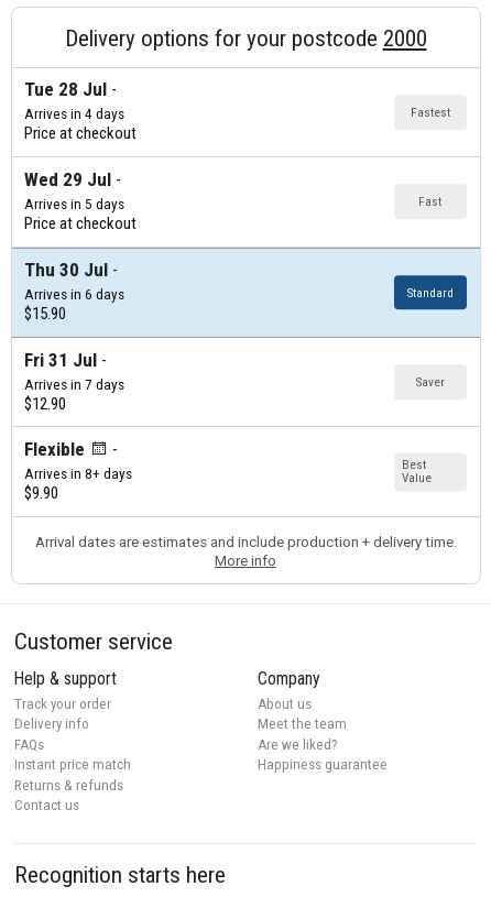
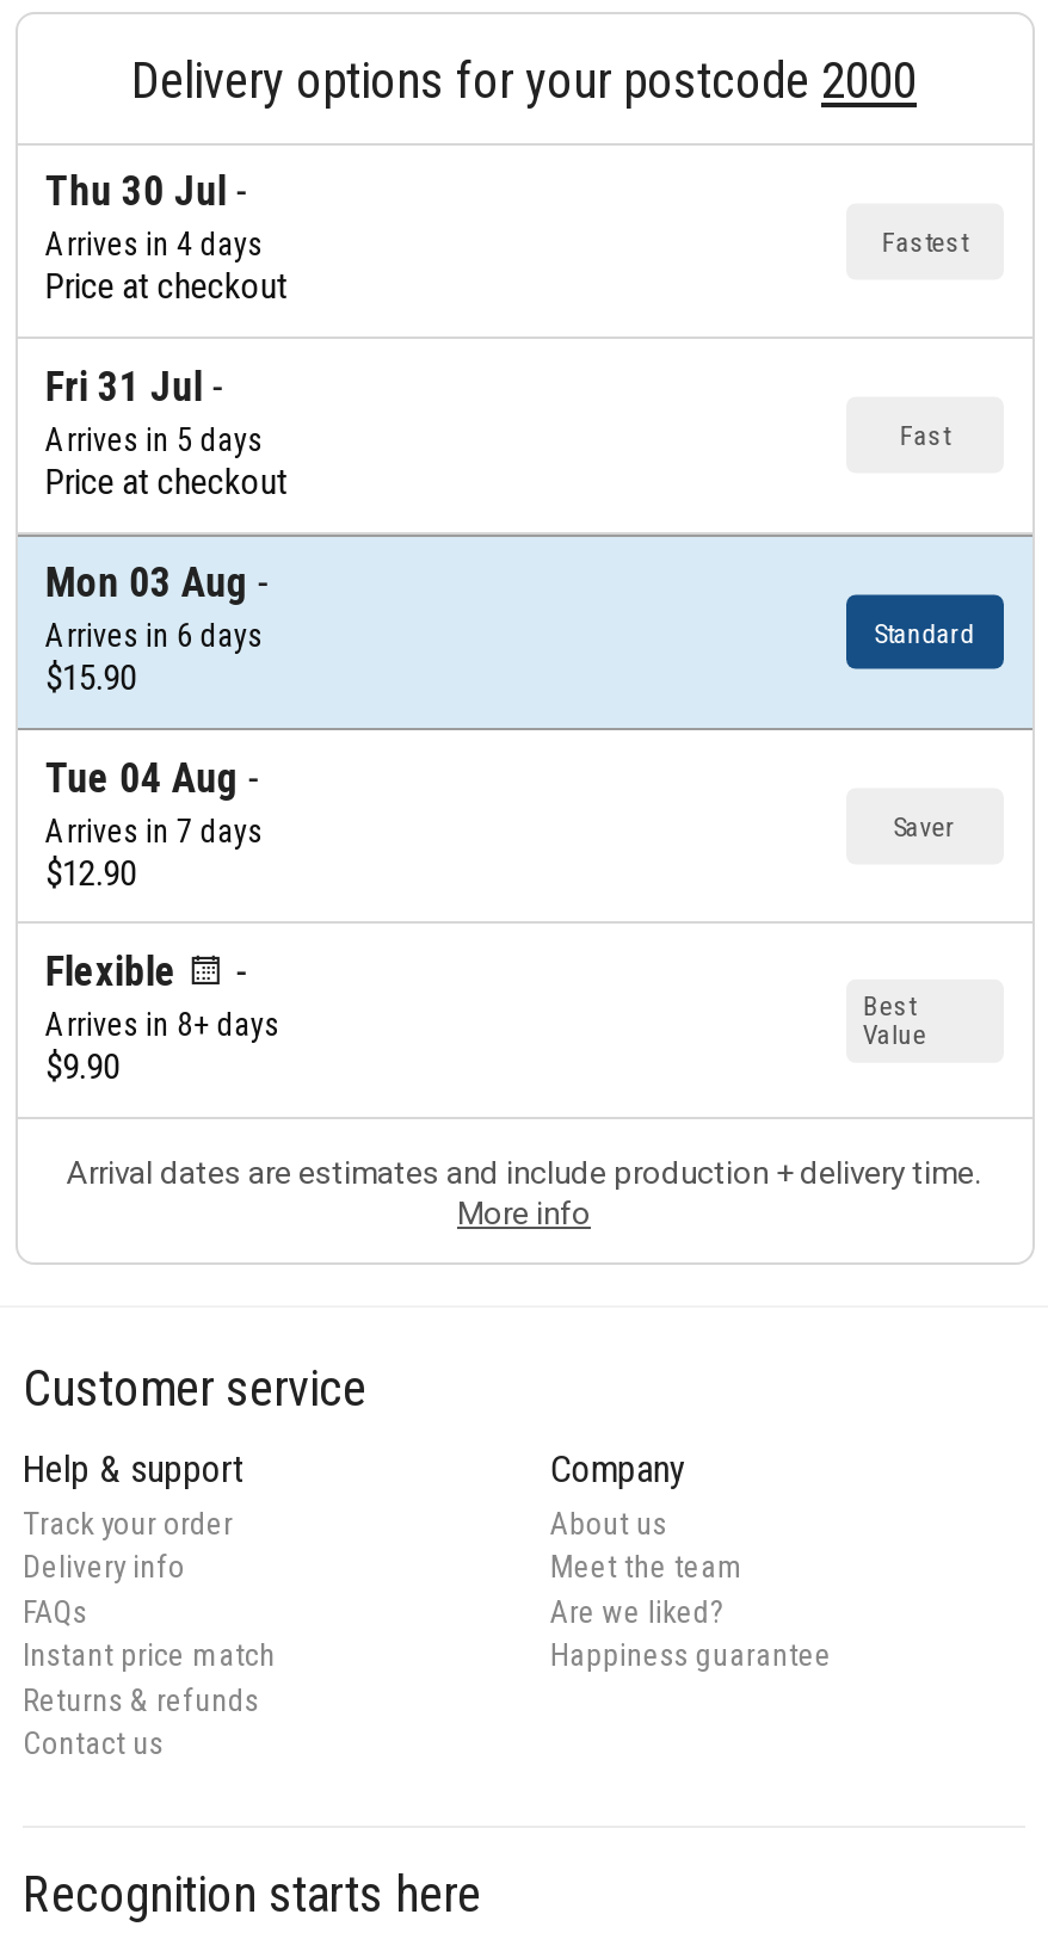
- Tue 28 Jul
+ Thu 30 Jul

- Wed 29 Jul
+ Fri 31 Jul

- Thu 30 Jul
+ Mon 03 Aug

- Fri 31 Jul
+ Tue 04 Aug
